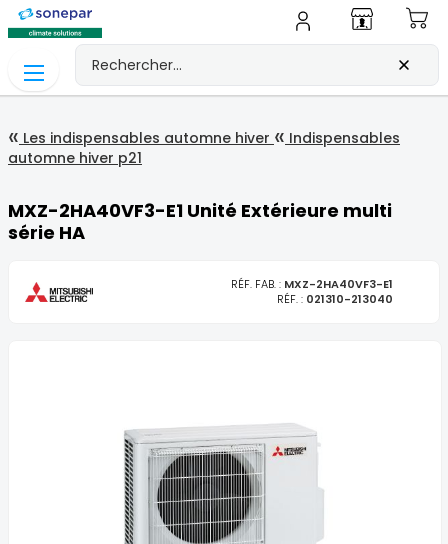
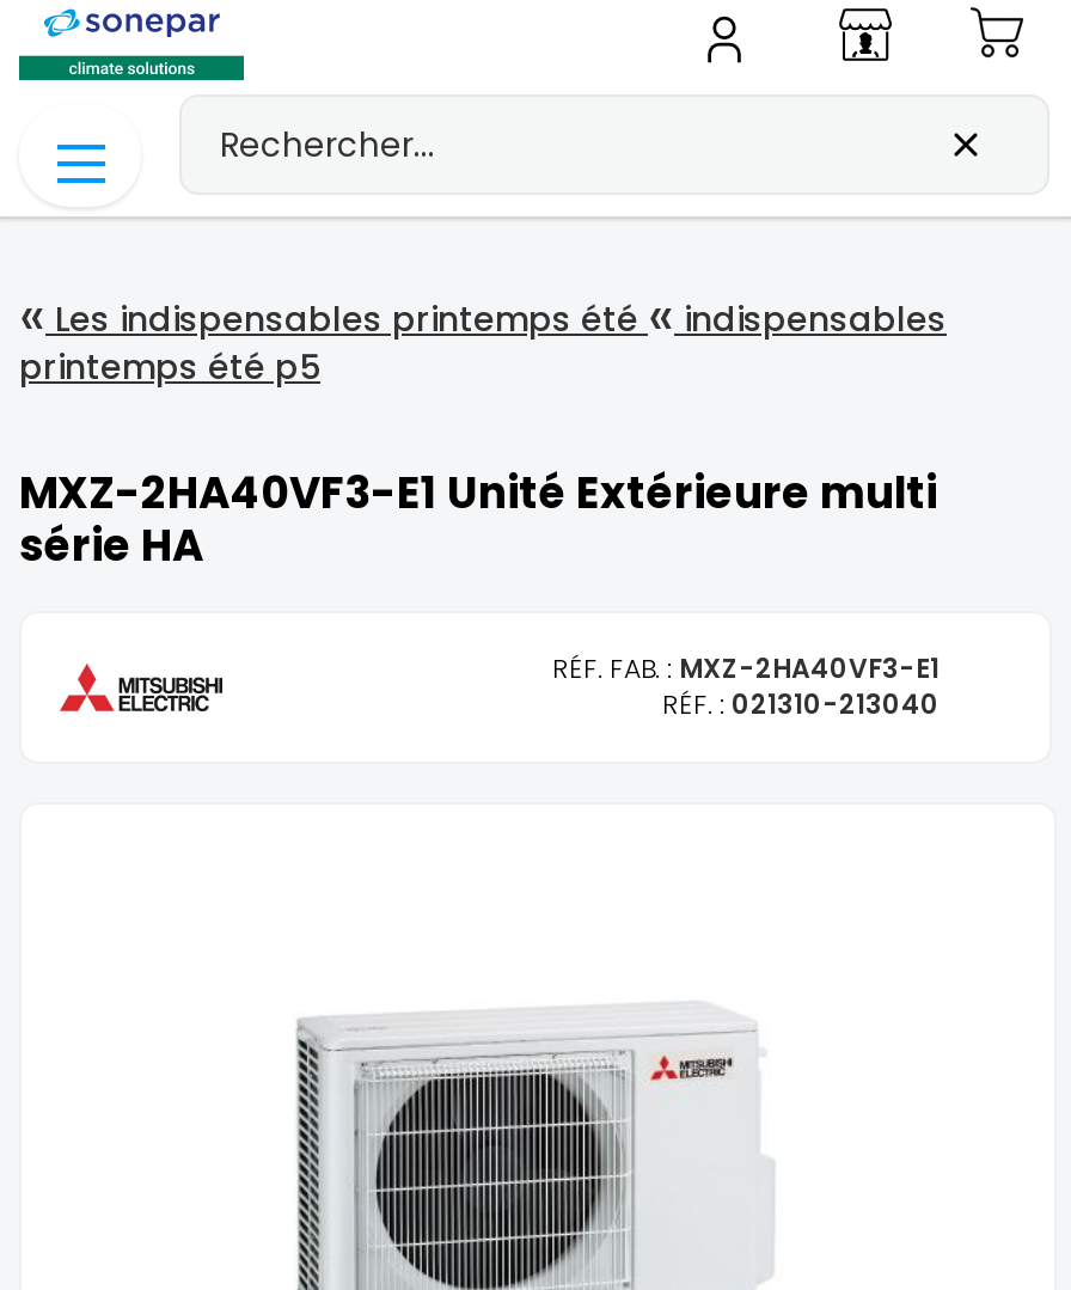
- Les indispensables automne hiver Indispensables
- automne hiver p21
+ Les indispensables printemps été indispensables
+ printemps été p5
